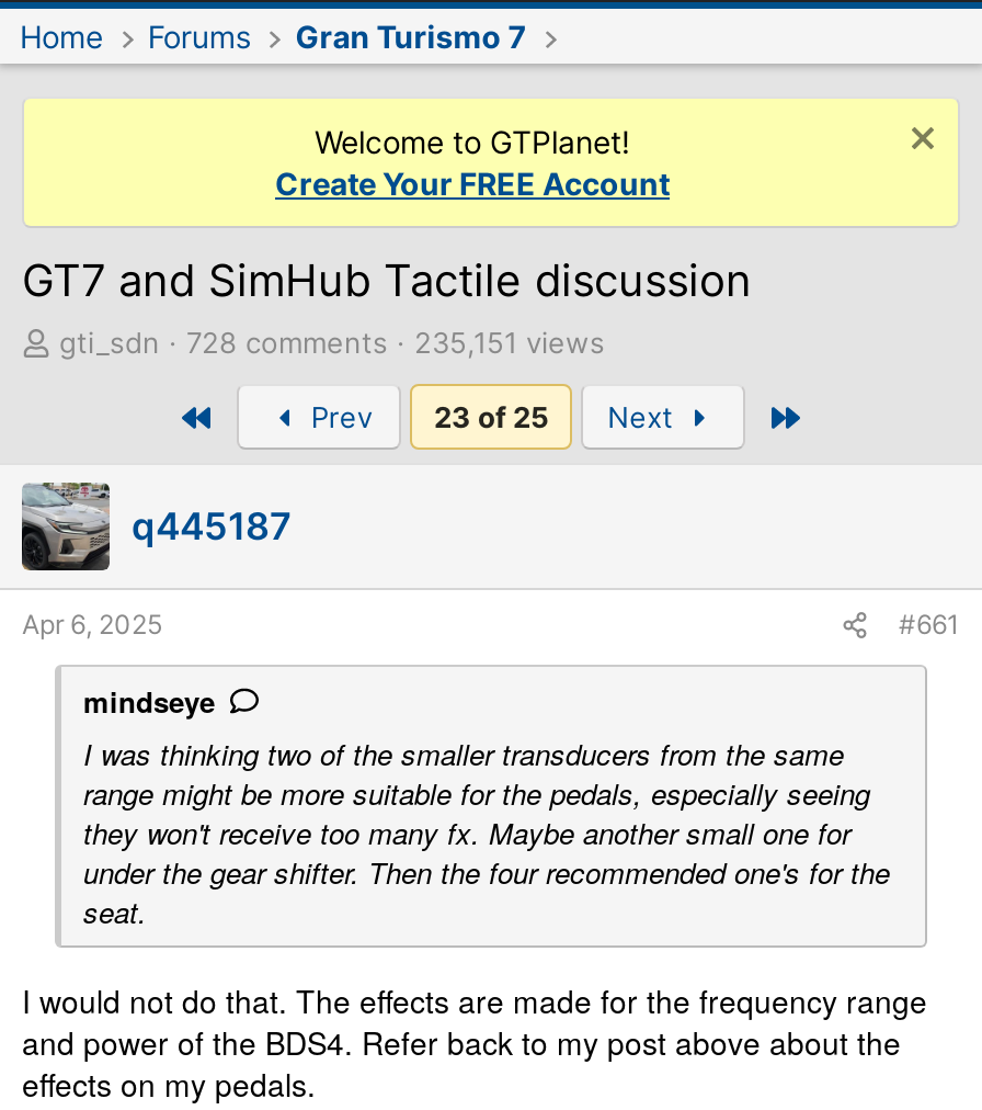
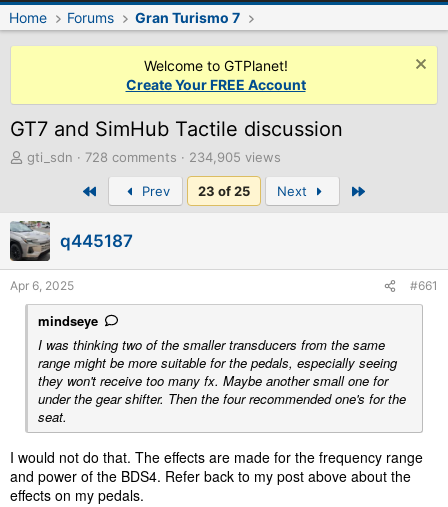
- 728 comments 235,151 views
+ 728 comments 234,905 views
